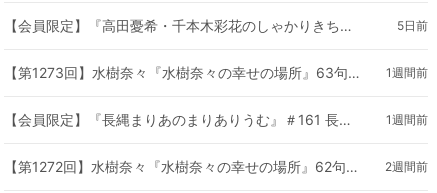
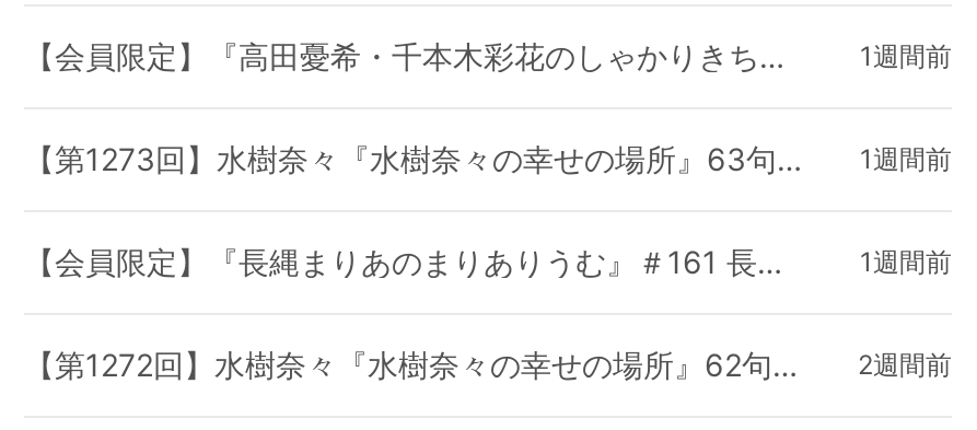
- 5日前
+ 1週間前
